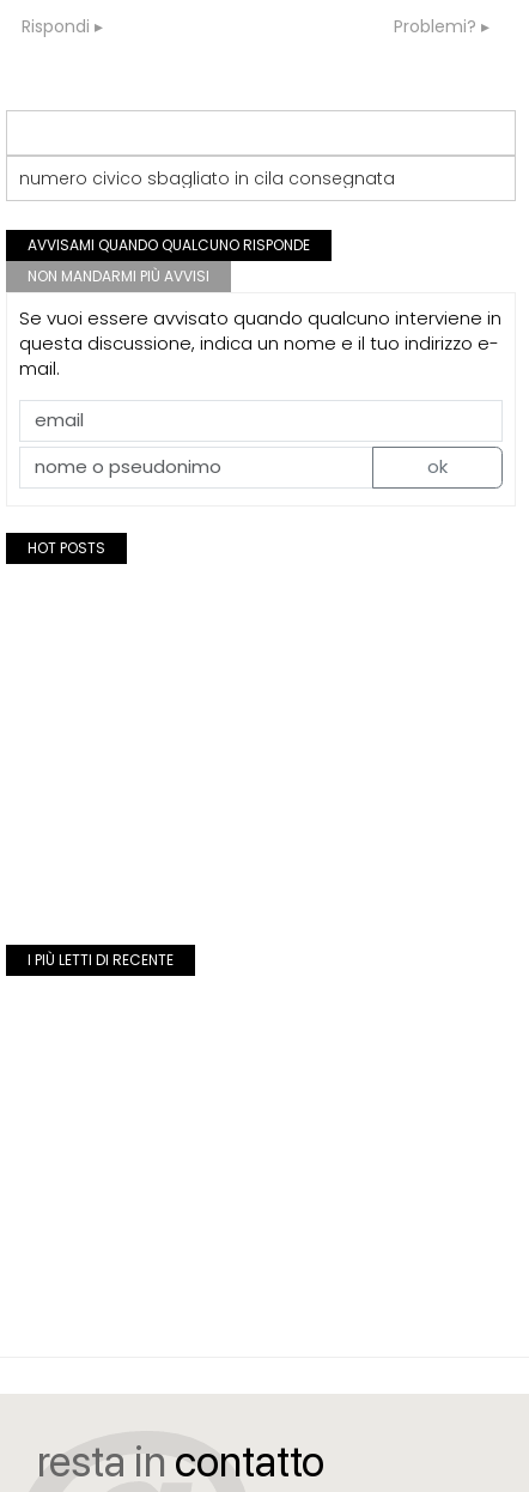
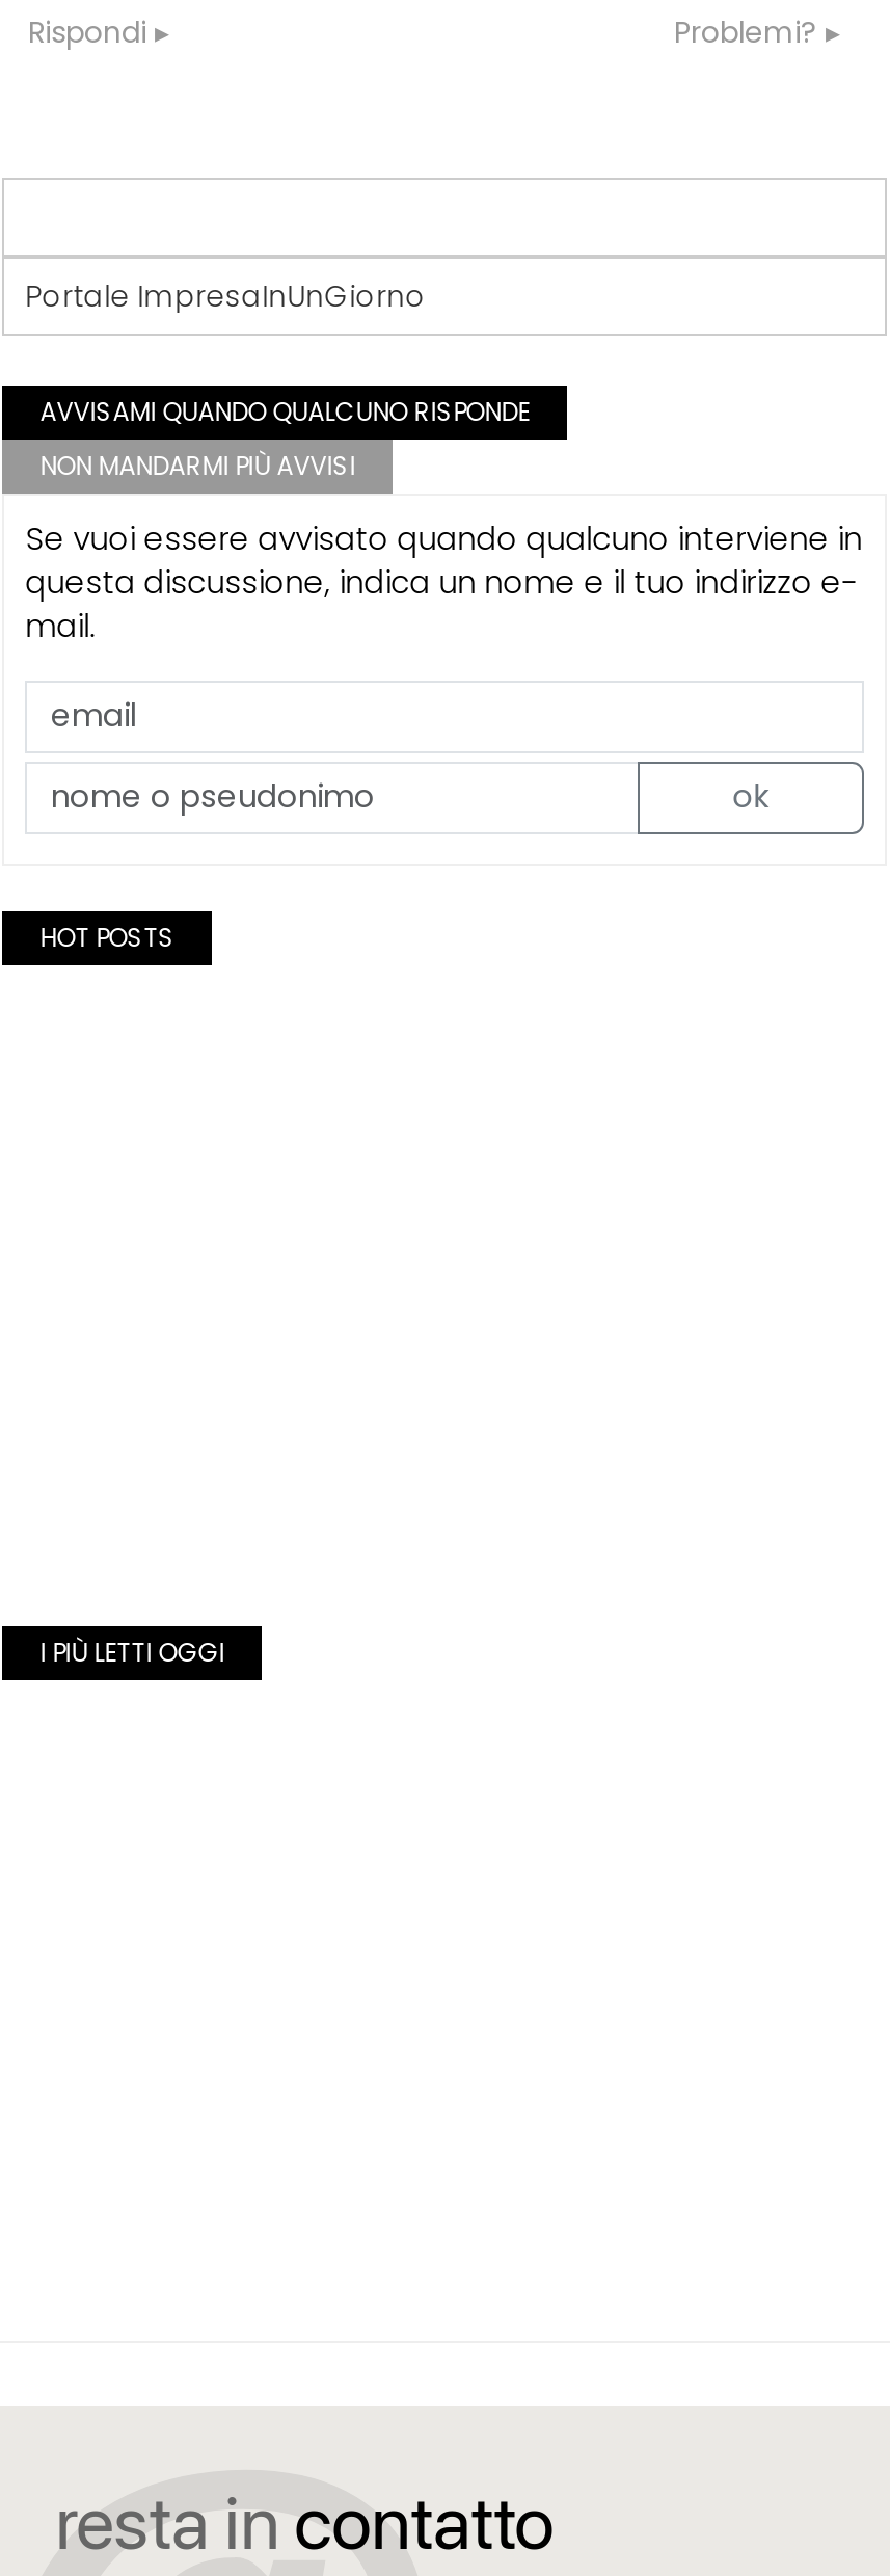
- numero civico sbagliato in cila consegnata
+ Portale ImpresaInUnGiorno

- I PIÙ LETTI DI RECENTE
+ I PIÙ LETTI OGGI
